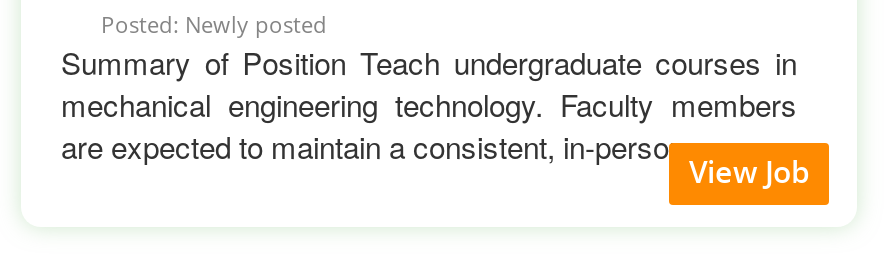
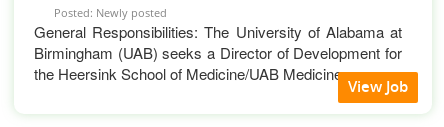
- Summary of Position Teach undergraduate courses in
- mechanical engineering technology. Faculty members
- are expected to maintain a consistent, in-person ...
+ General Responsibilities: The University of Alabama at
+ Birmingham (UAB) seeks a Director of Development for
+ the Heersink School of Medicine/UAB Medicine ...
